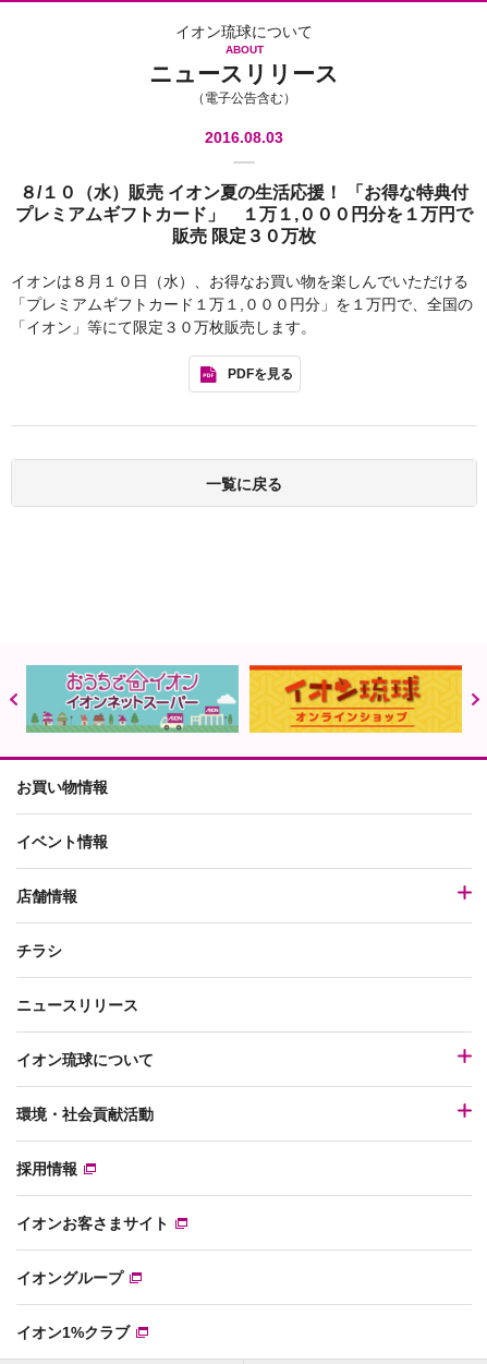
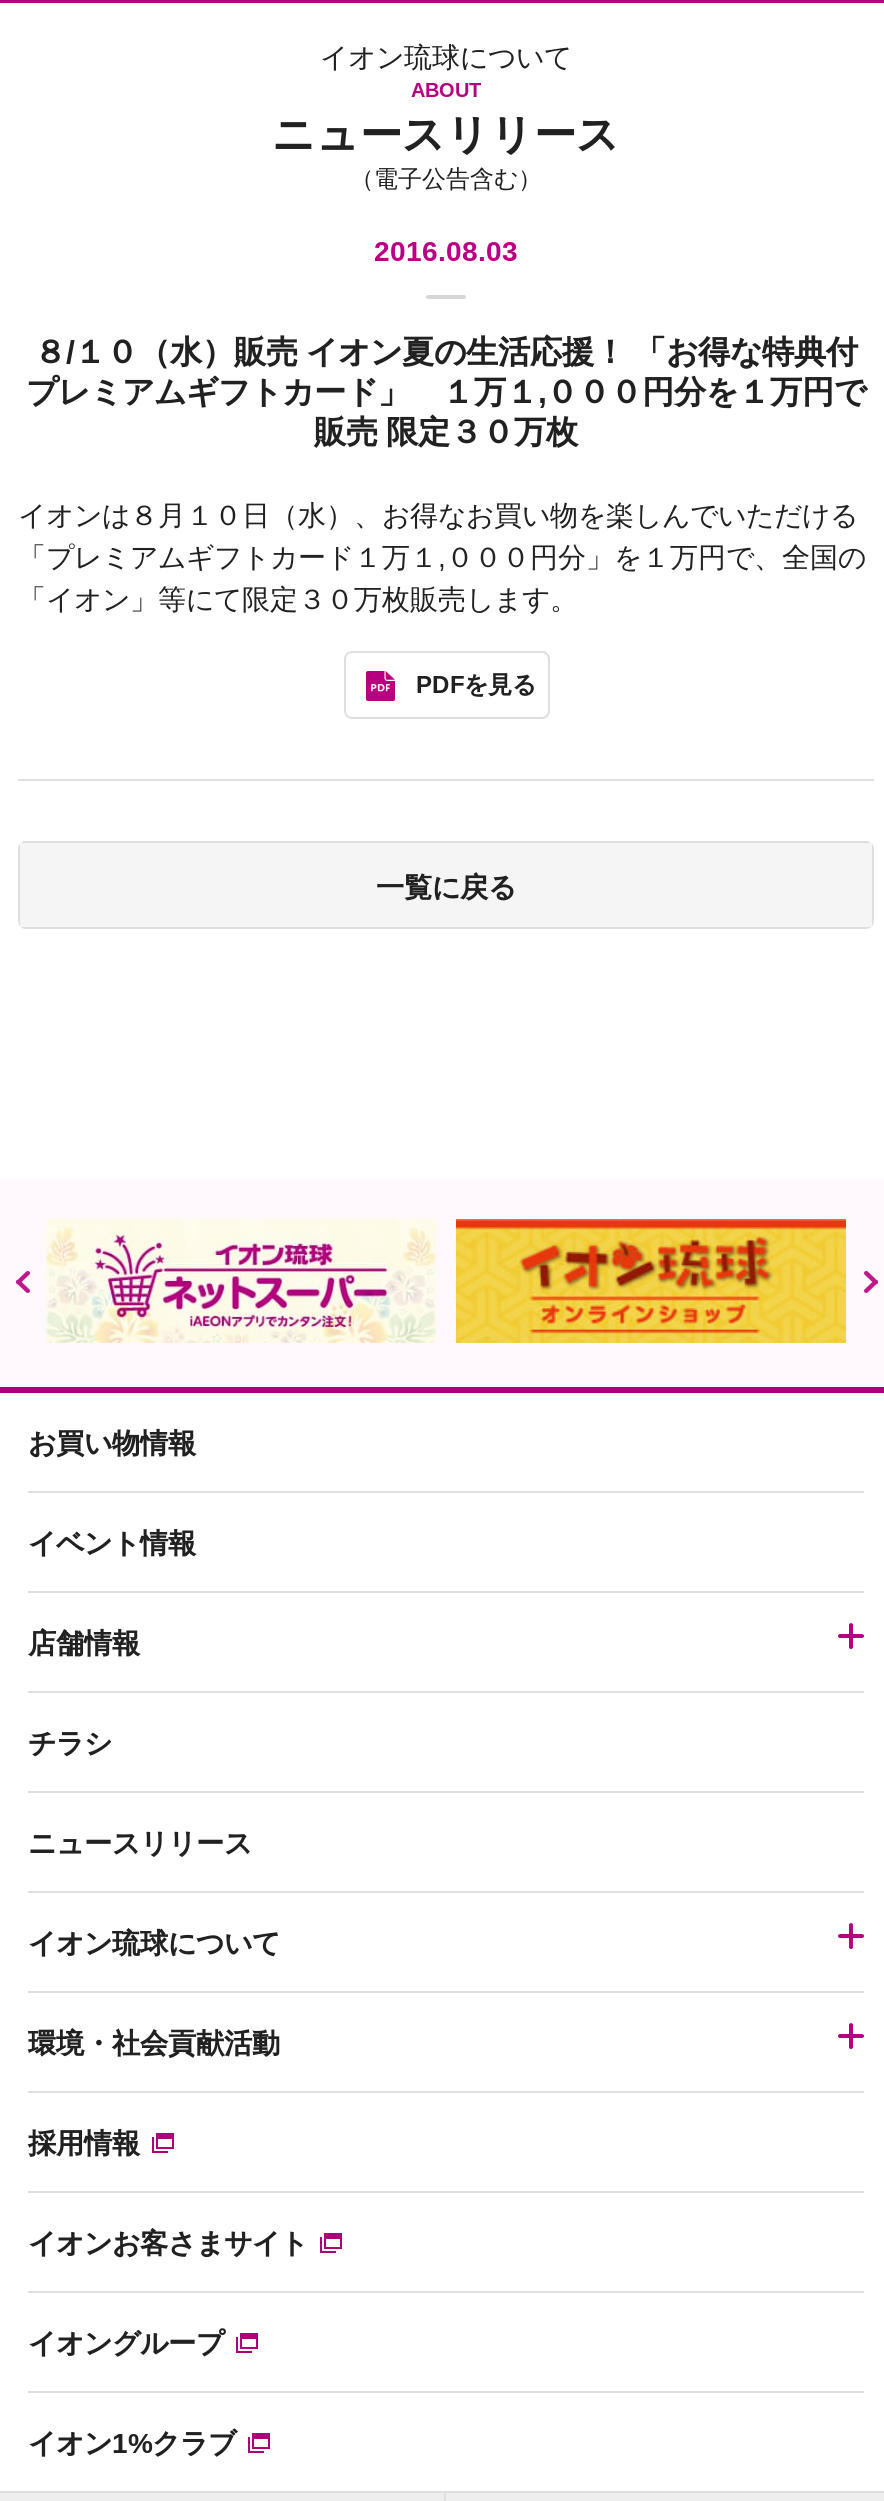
- [image]
+ [image]
